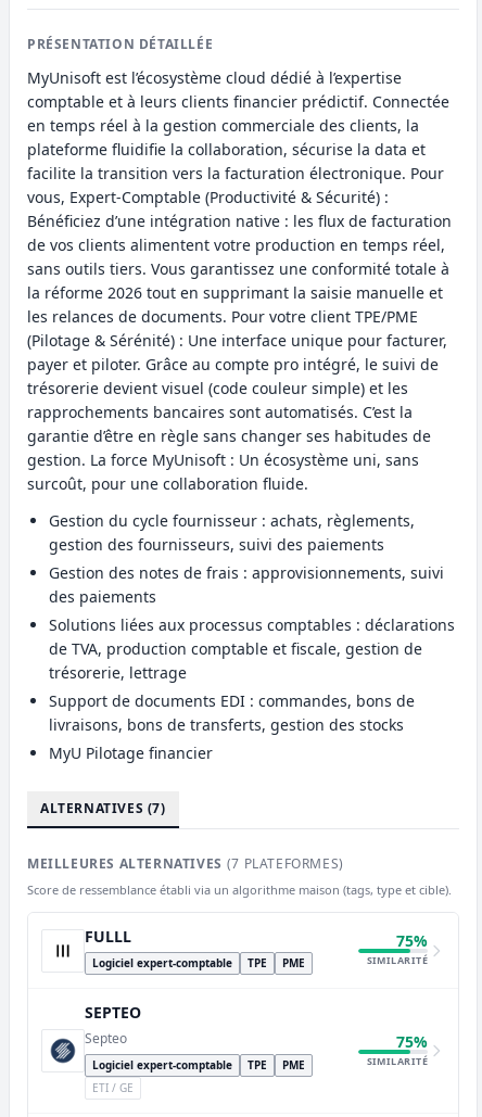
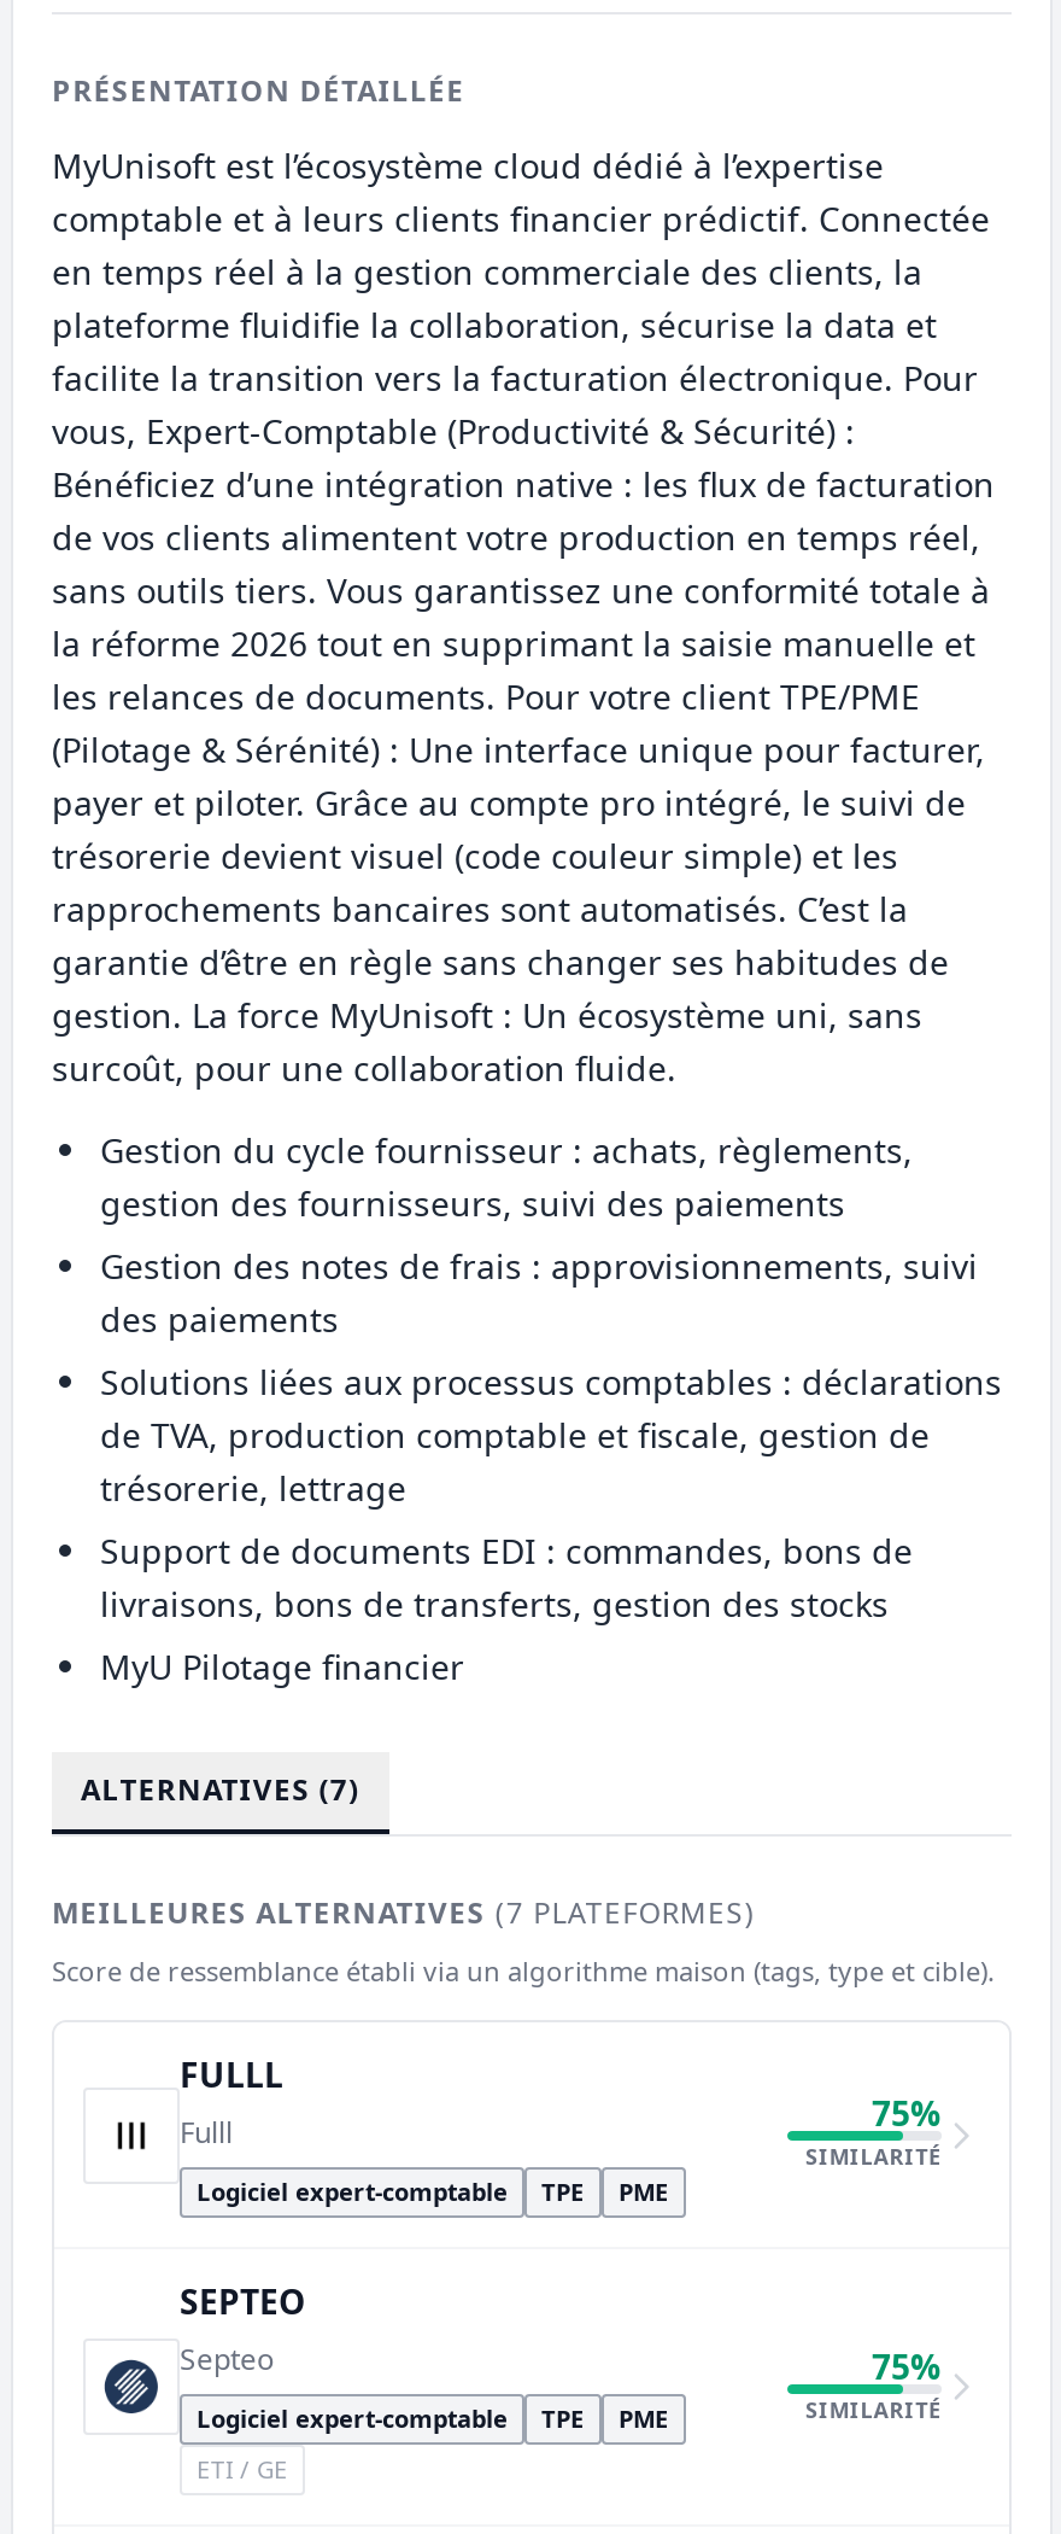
+ Fulll
